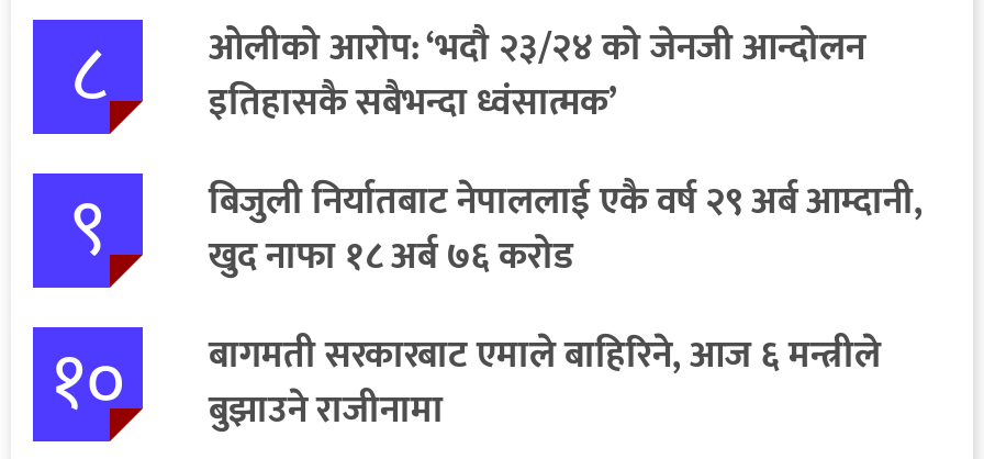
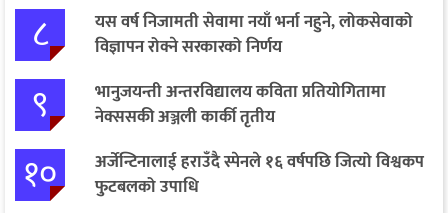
- ओलीको आरोप: ‘भदौ २३/२४ को जेनजी आन्दोलन
- इतिहासकै सबैभन्दा ध्वंसात्मक’
+ यस वर्ष निजामती सेवामा नयाँ भर्ना नहुने, लोकसेवाको
+ विज्ञापन रोक्ने सरकारको निर्णय

- बिजुली निर्यातबाट नेपाललाई एकै वर्ष २९ अर्ब आम्दानी,
- खुद नाफा १८ अर्ब ७६ करोड
+ भानुजयन्ती अन्तरविद्यालय कविता प्रतियोगितामा
+ नेक्ससकी अञ्जली कार्की तृतीय

- बागमती सरकारबाट एमाले बाहिरिने, आज ६ मन्त्रीले
- बुझाउने राजीनामा
+ अर्जेन्टिनालाई हराउँदै स्पेनले १६ वर्षपछि जित्यो विश्वकप
+ फुटबलको उपाधि
